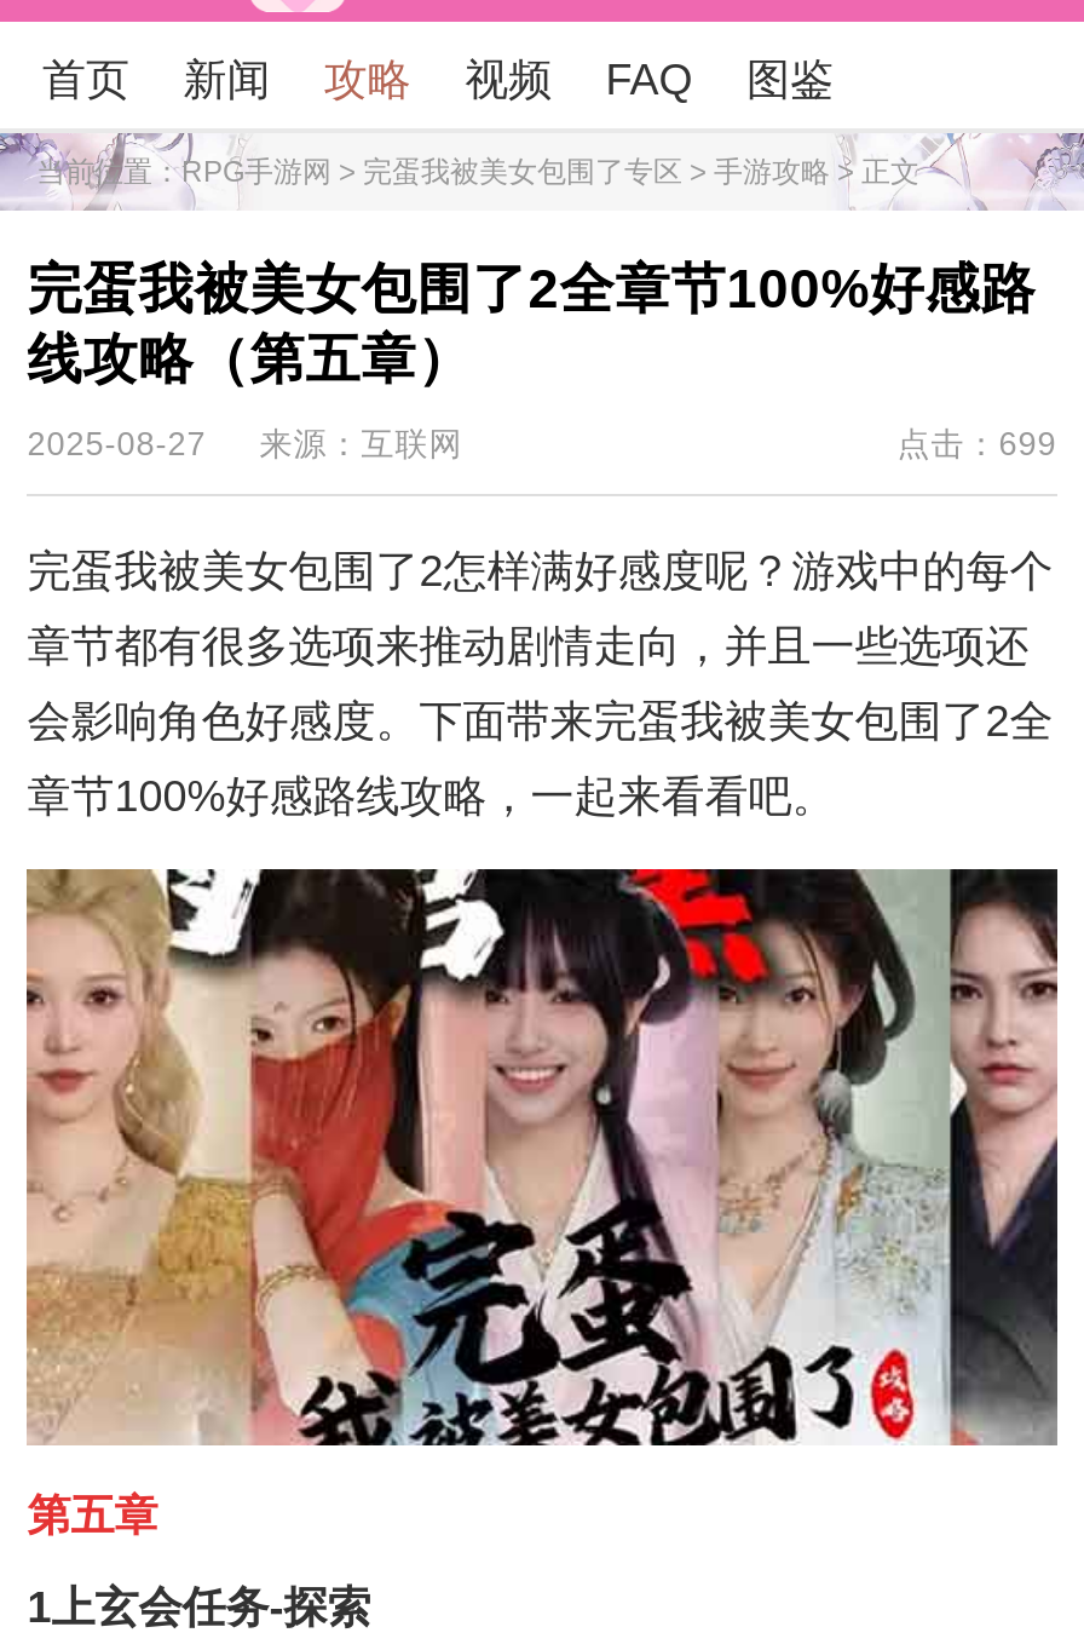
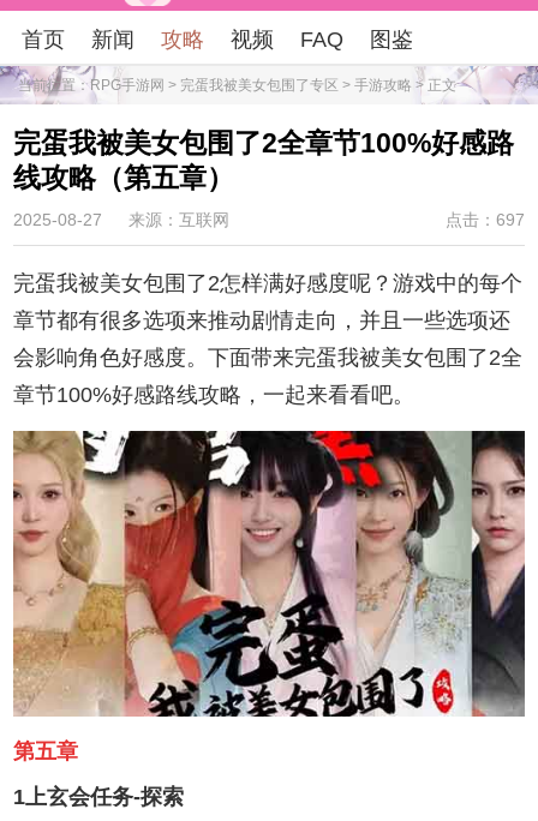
- 点击：699
+ 点击：697
